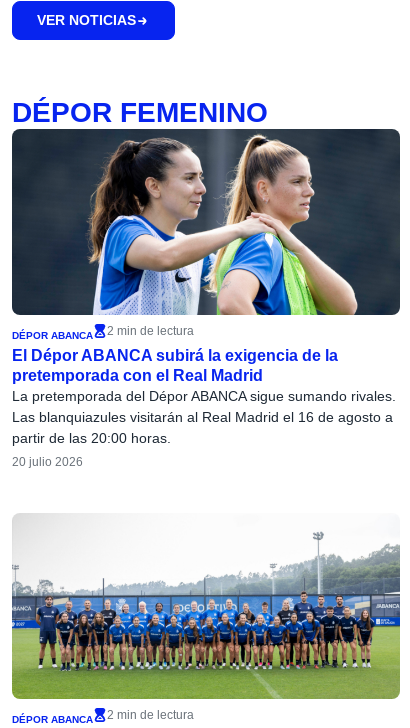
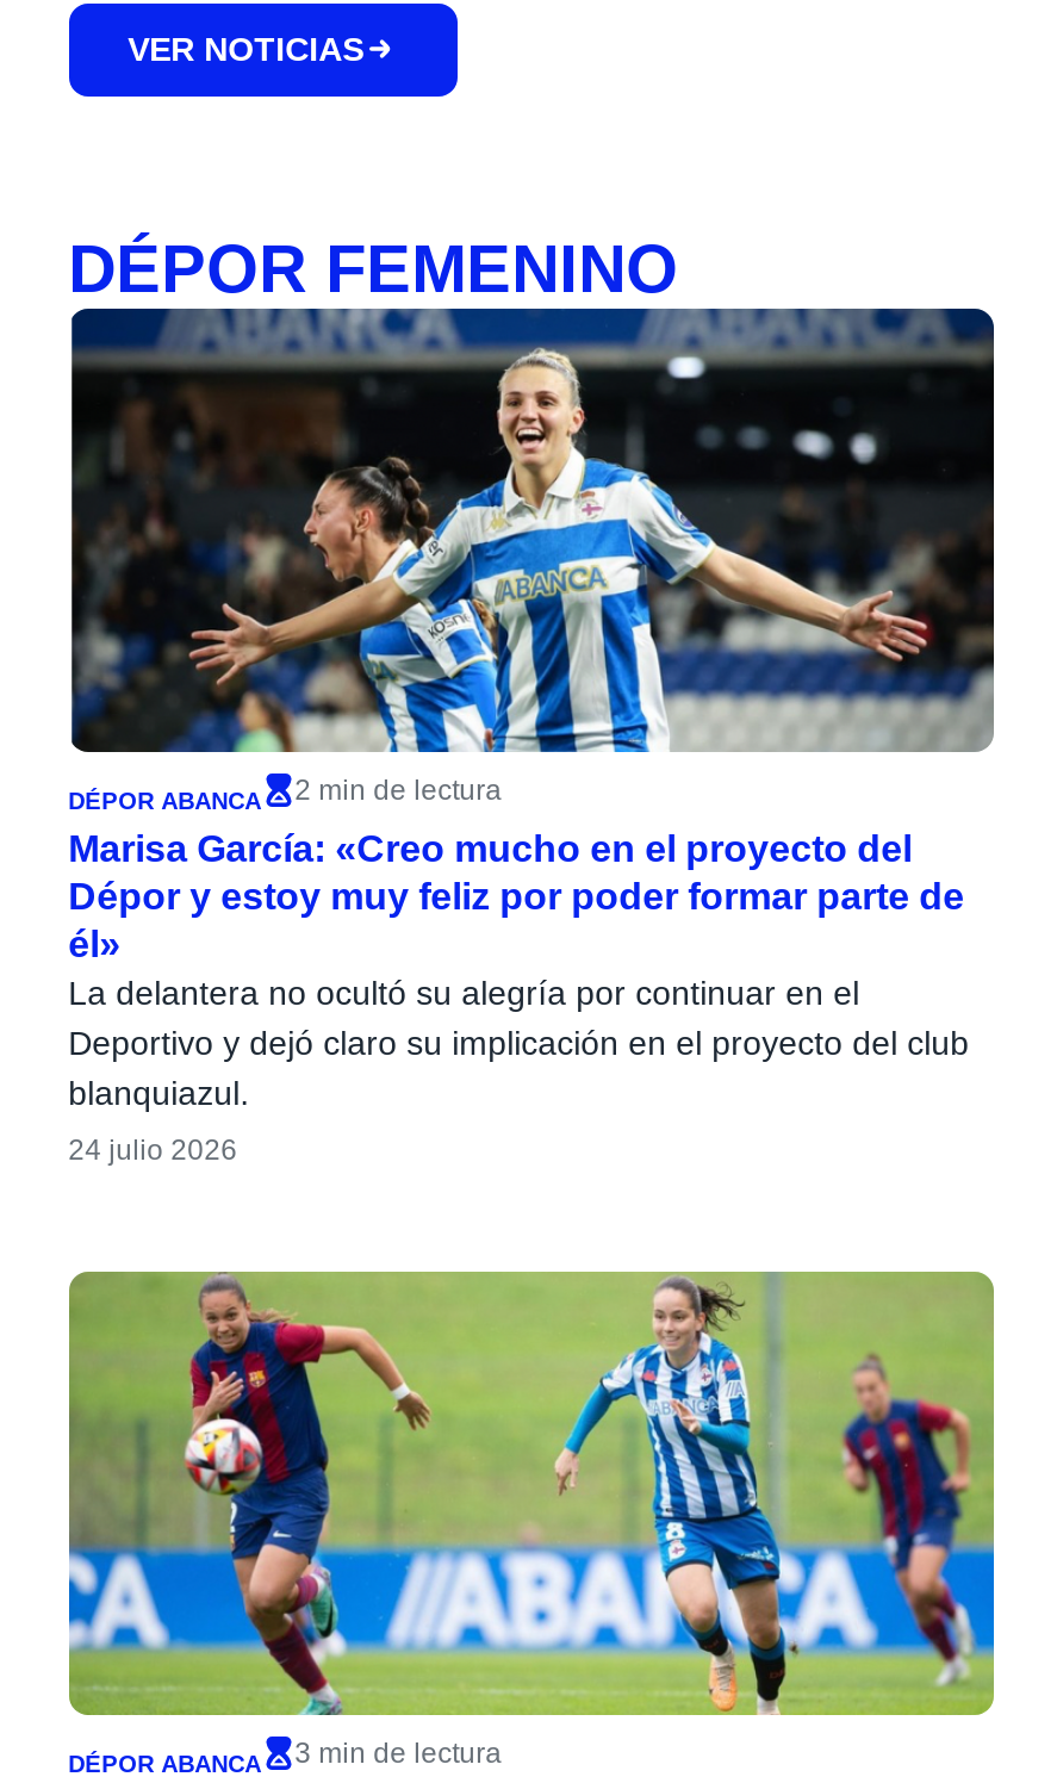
- [image]
- El Dépor ABANCA subirá la exigencia de la
- pretemporada con el Real Madrid
- La pretemporada del Dépor ABANCA sigue sumando rivales.
- Las blanquiazules visitarán al Real Madrid el 16 de agosto a
- partir de las 20:00 horas.
+ [image]
+ Marisa García: «Creo mucho en el proyecto del
+ Dépor y estoy muy feliz por poder formar parte de
+ él»
+ La delantera no ocultó su alegría por continuar en el
+ Deportivo y dejó claro su implicación en el proyecto del club
+ blanquiazul.

- 20 julio 2026
+ 24 julio 2026

- [image]
- 2 min de lectura
+ [image]
+ 3 min de lectura
